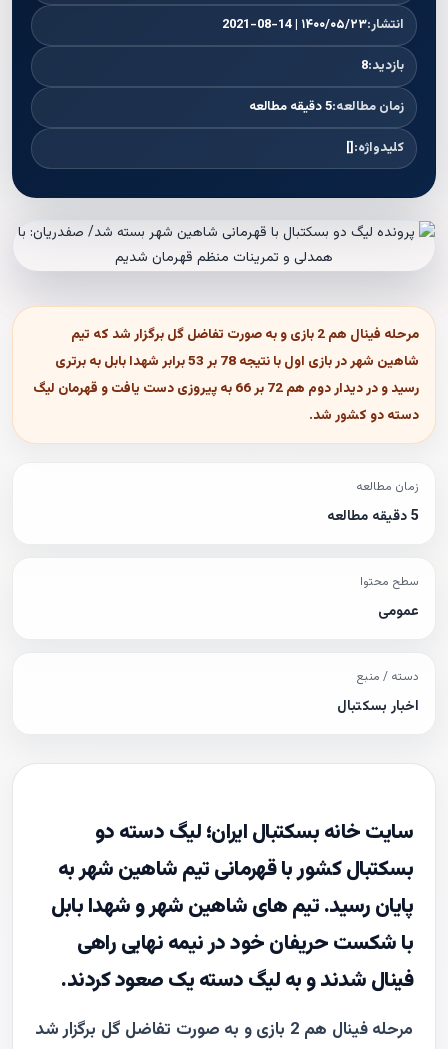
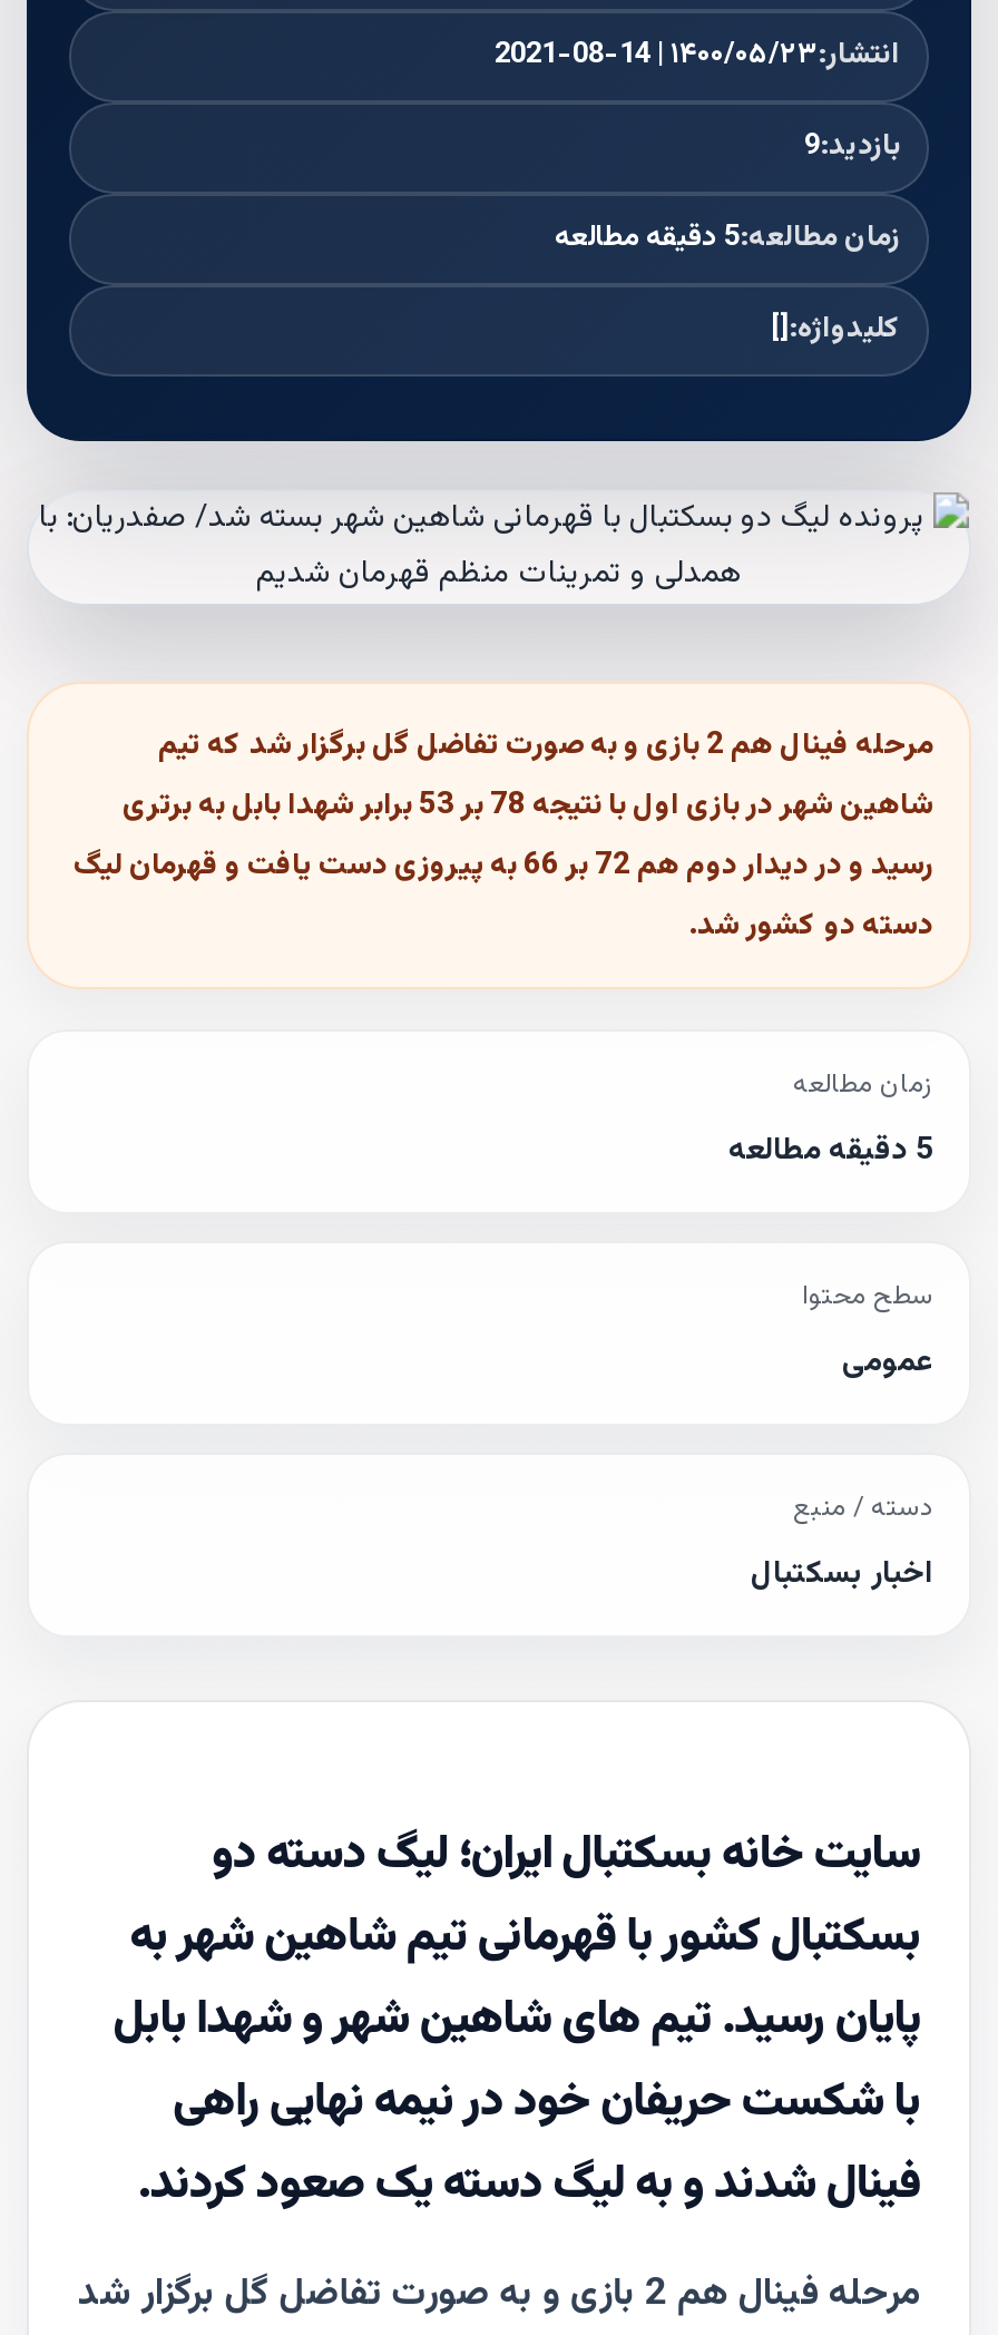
- بازدید:8
+ بازدید:9
